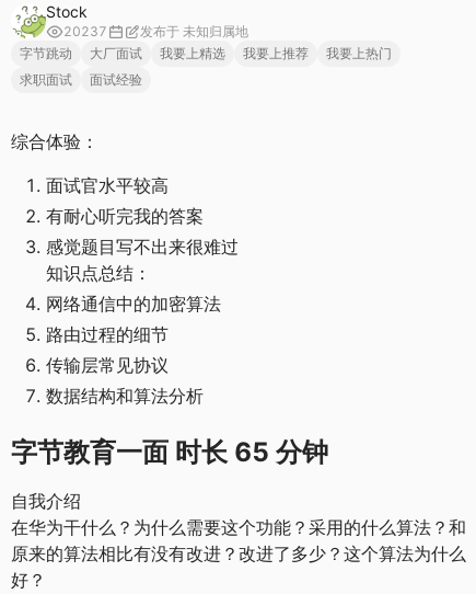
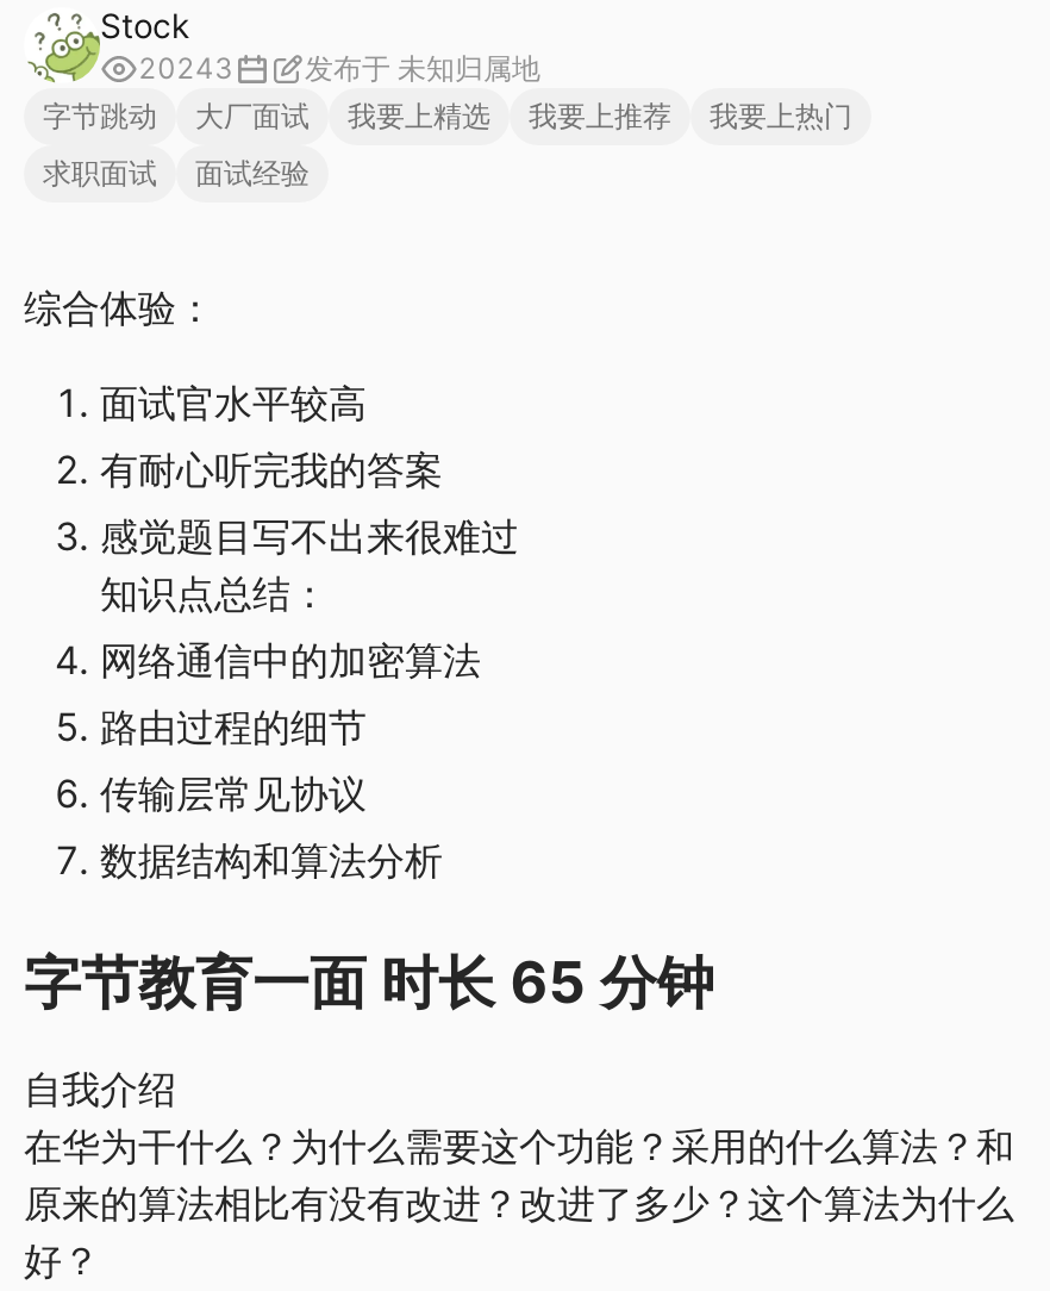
- 20237 发布于未知归属地
+ 20243 发布于未知归属地
